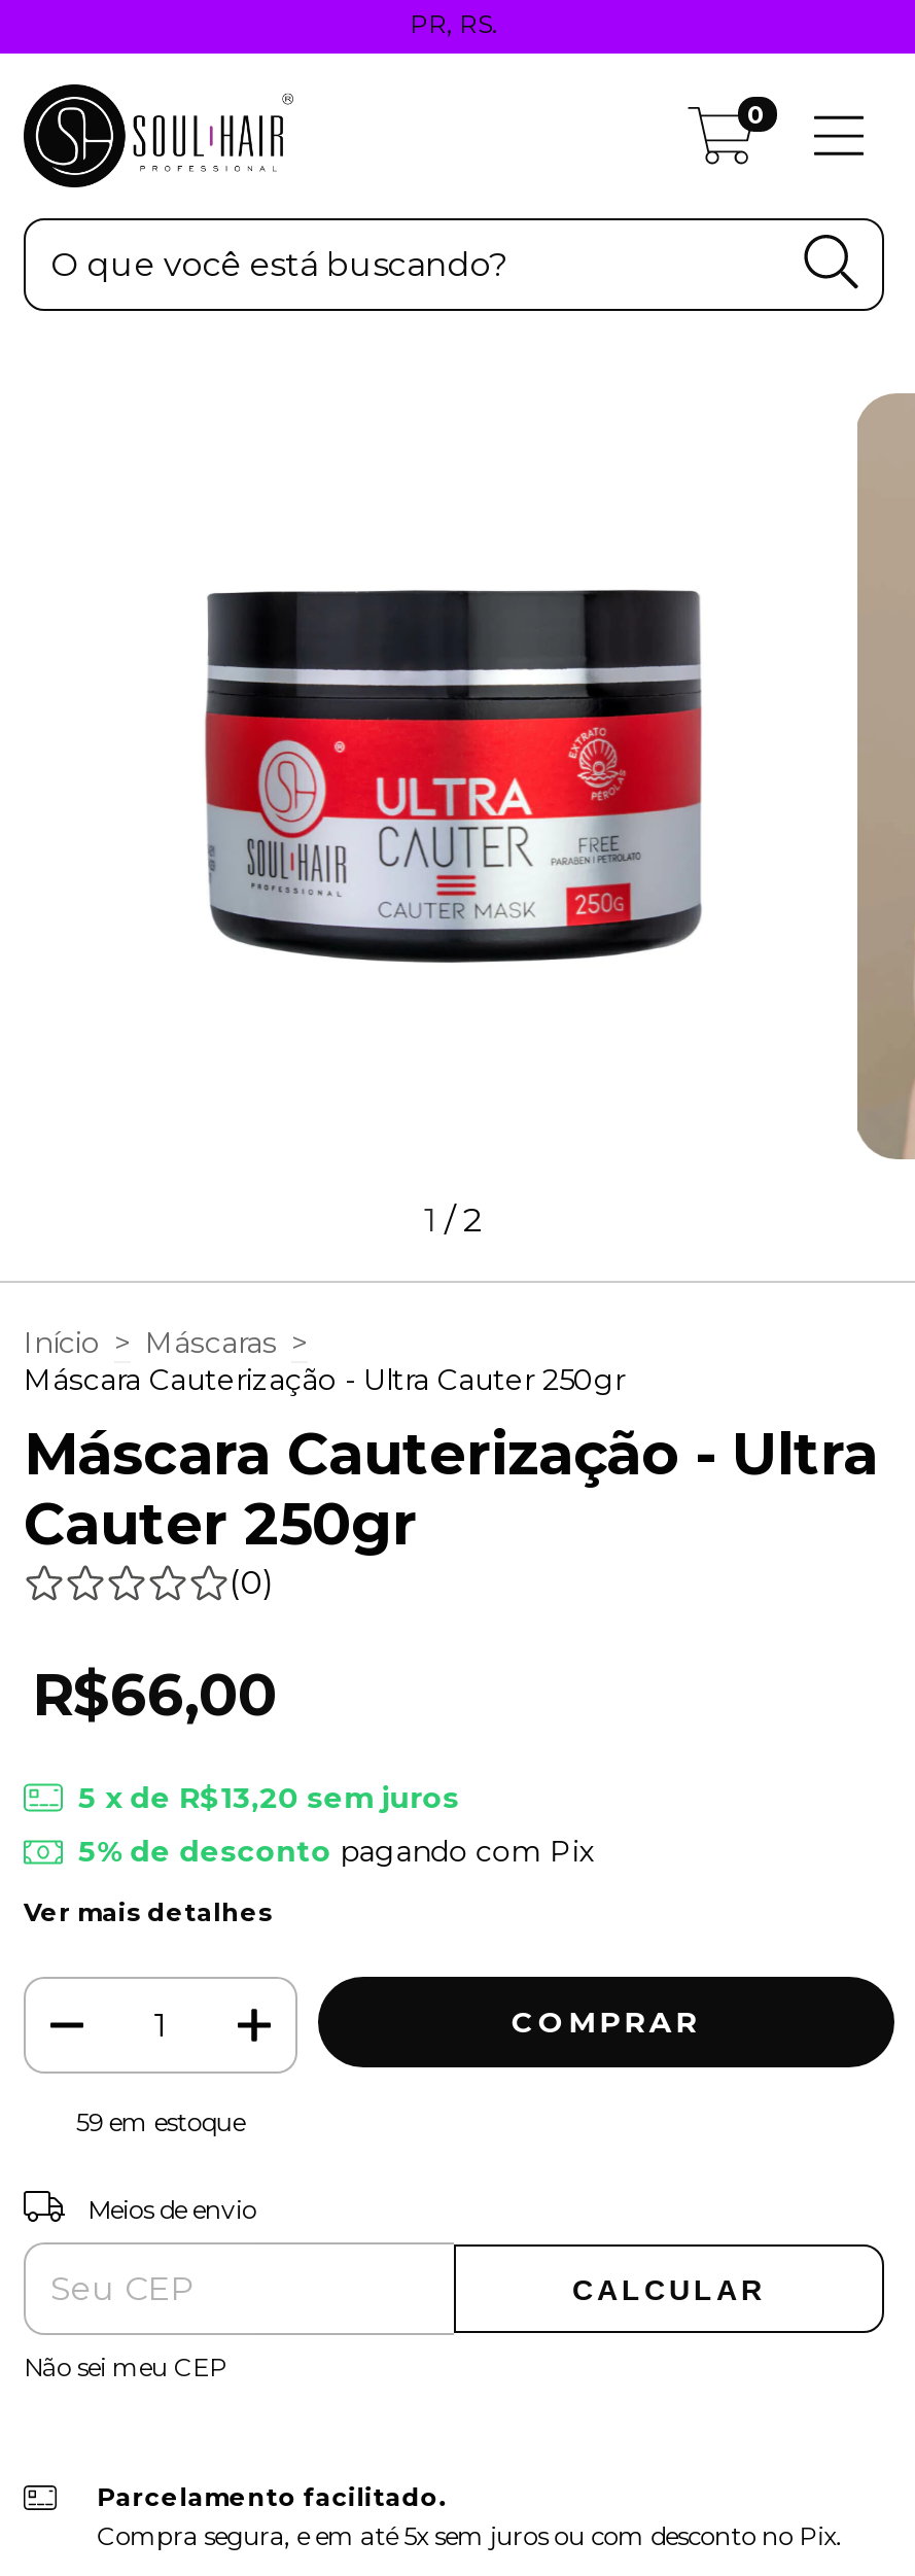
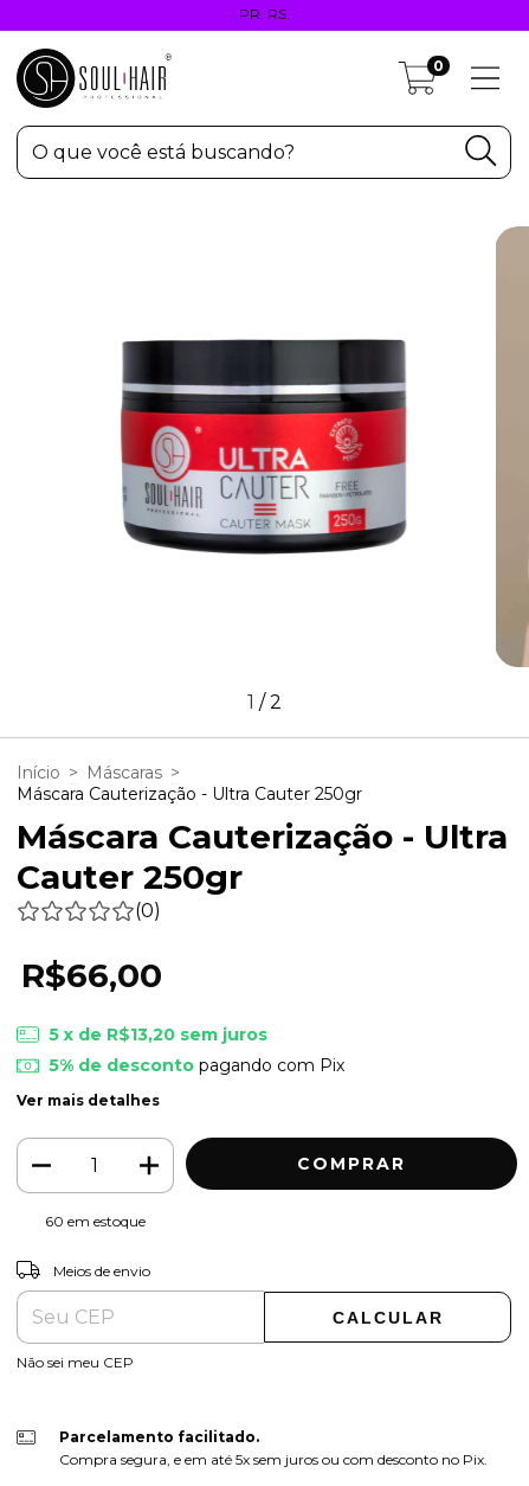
- 59 em estoque
+ 60 em estoque
